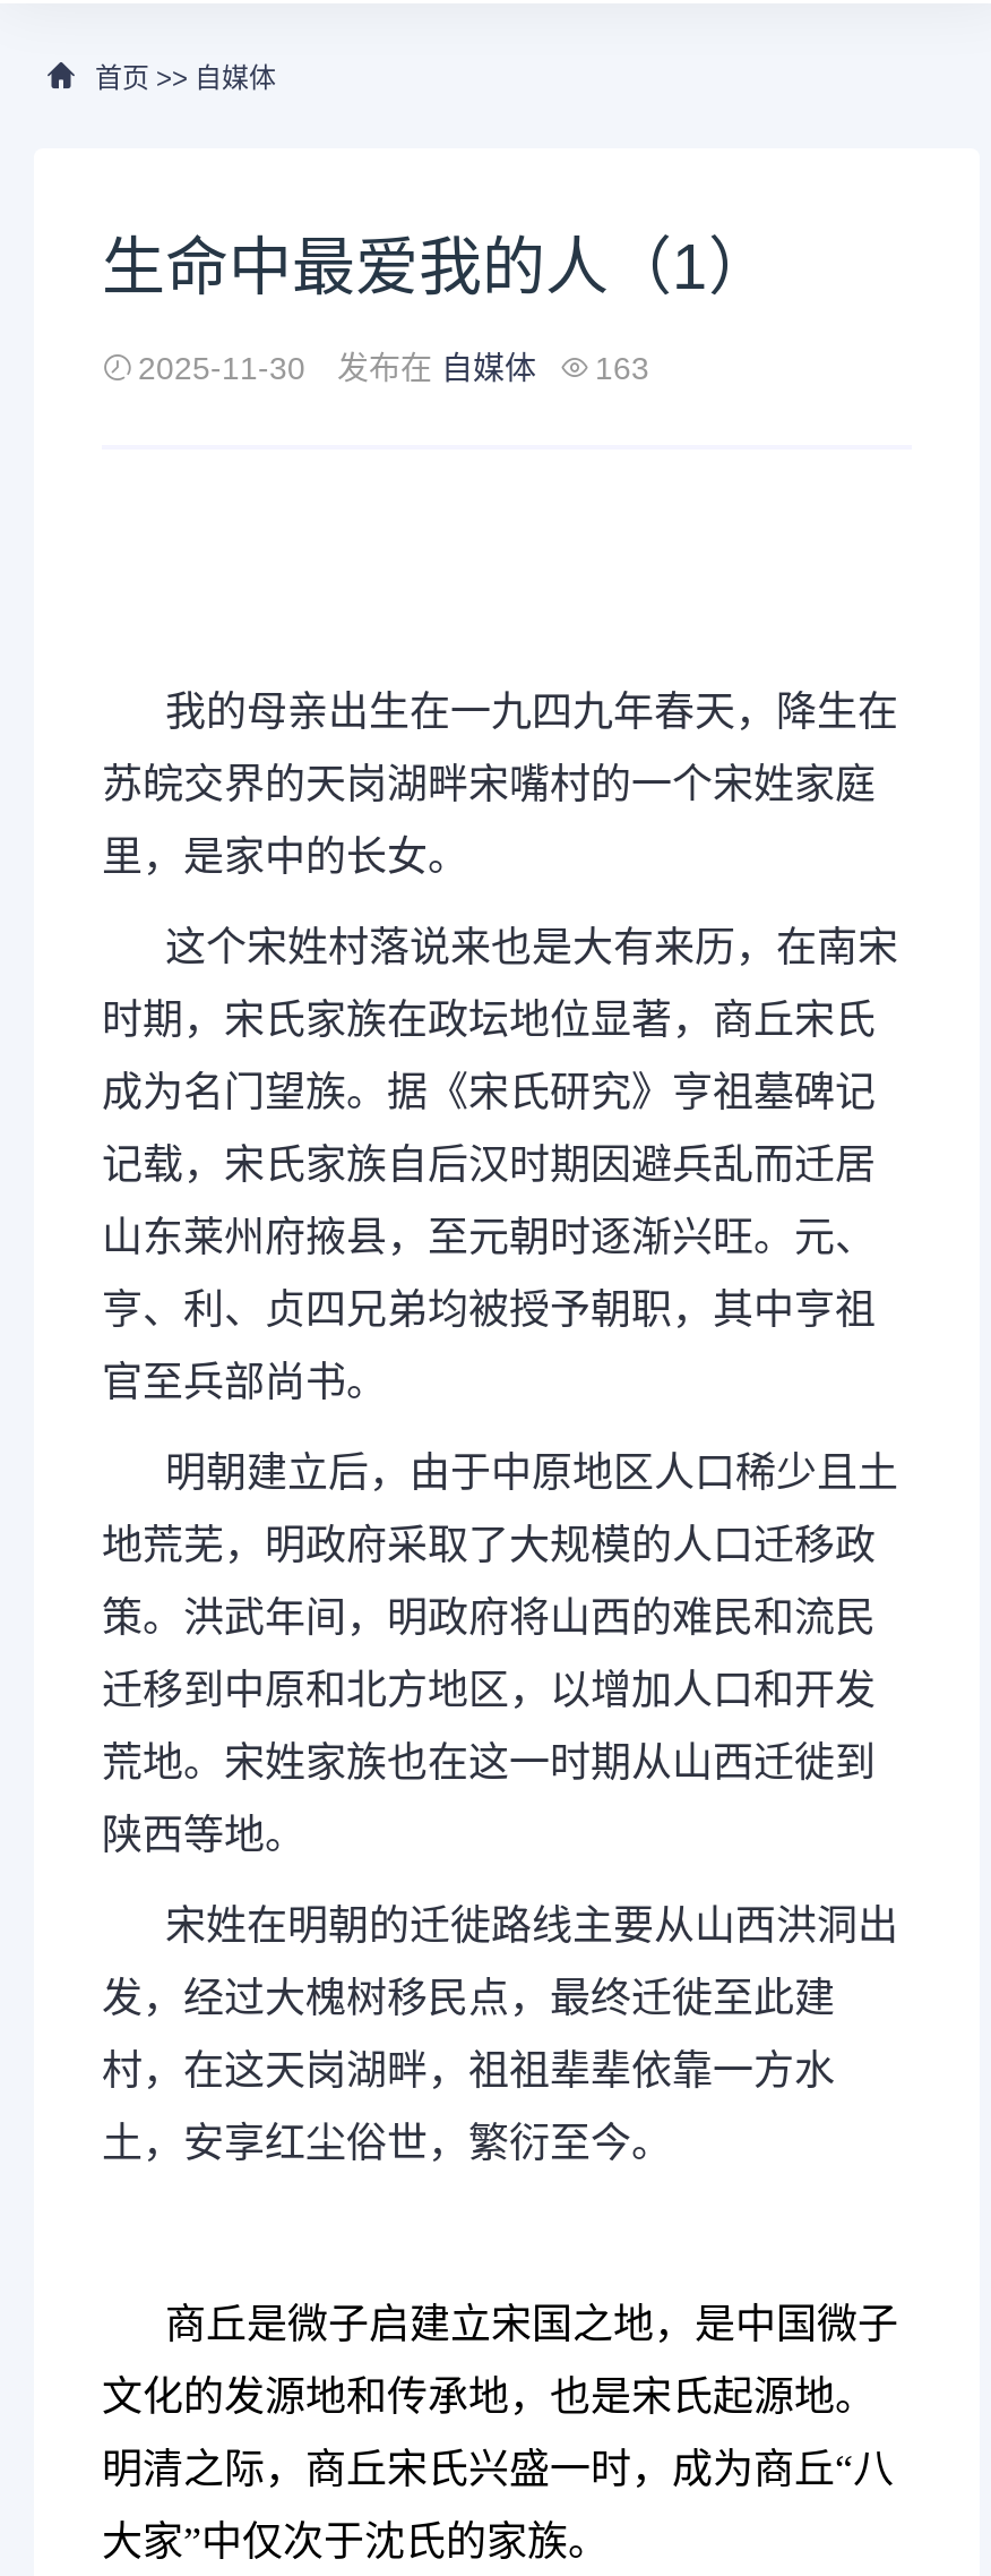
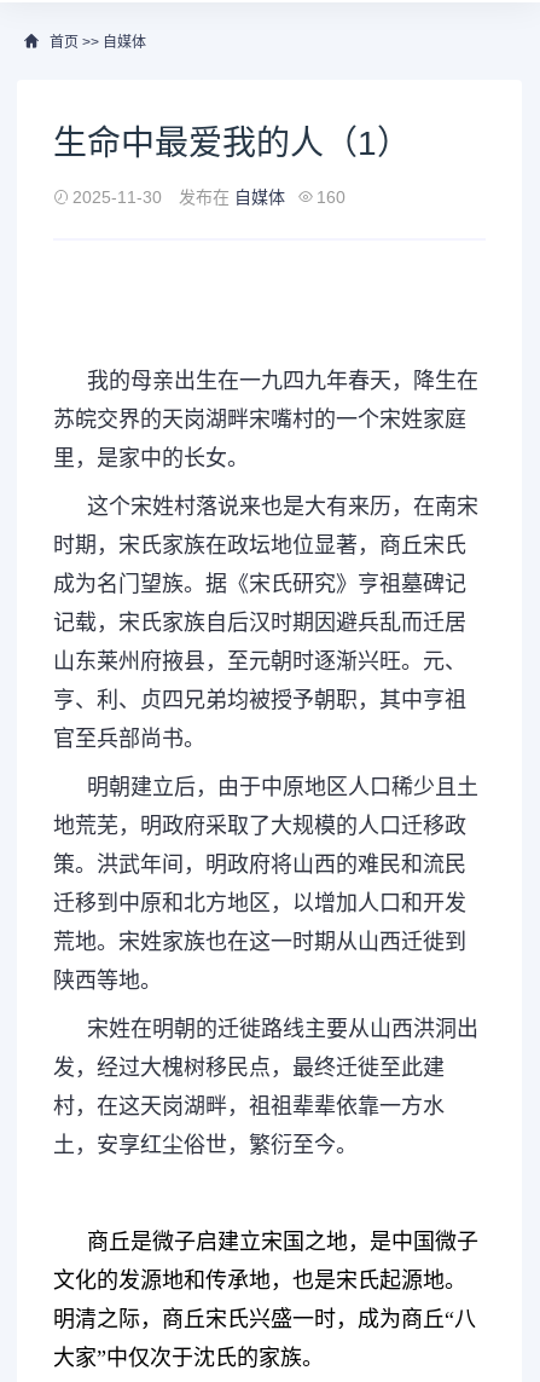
- 2025-11-30 发布在自媒体 163
+ 2025-11-30 发布在自媒体 160
